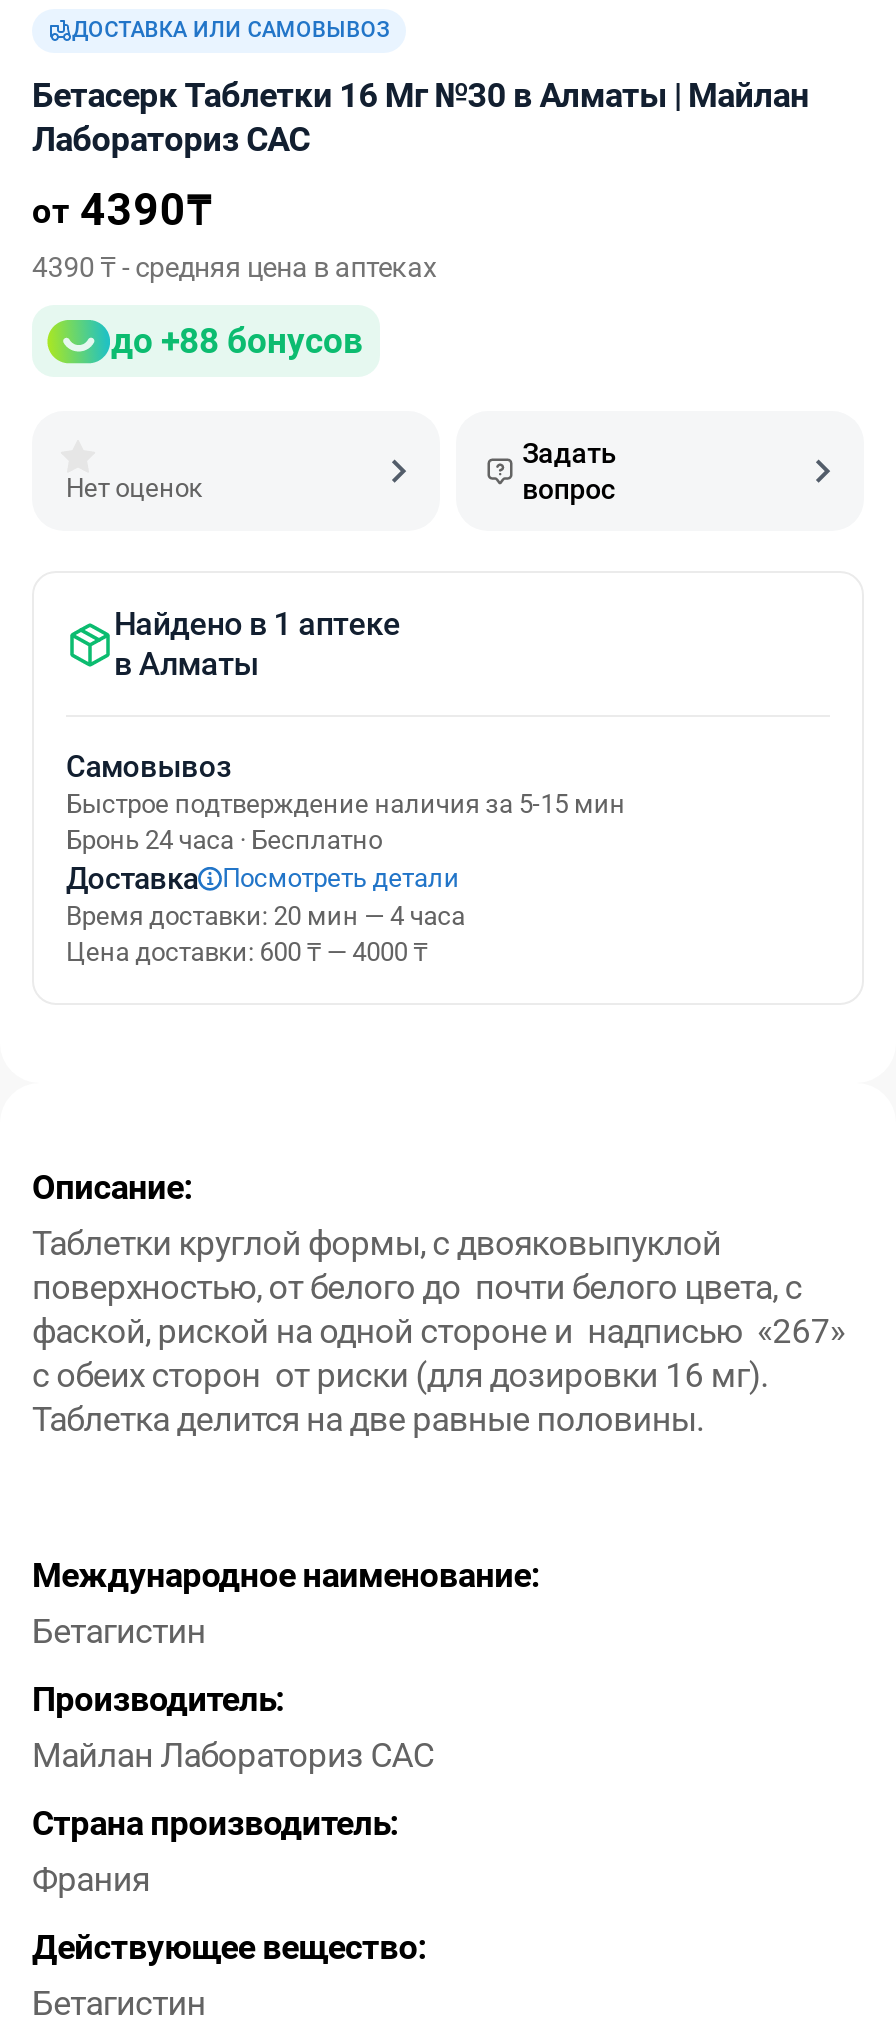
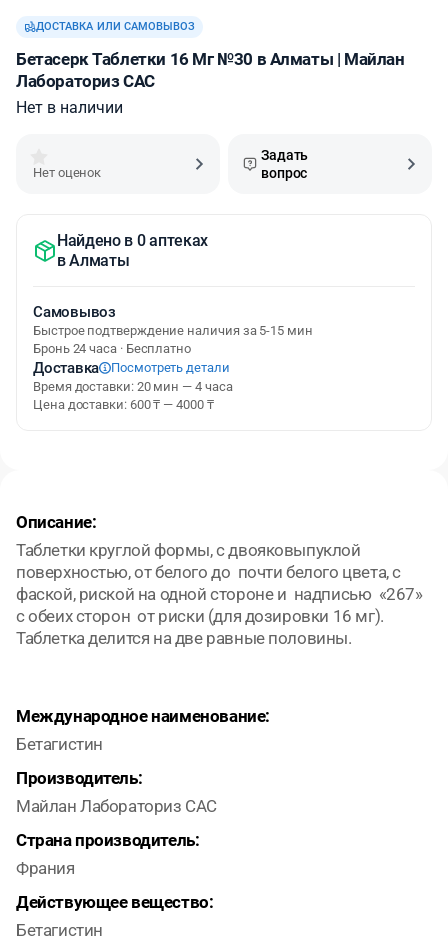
- от 4390₸
- 4390 ₸ - средняя цена в аптеках
- до +88 бонусов
+ Нет в наличии

- Найдено в 1 аптеке
+ Найдено в 0 аптеках
